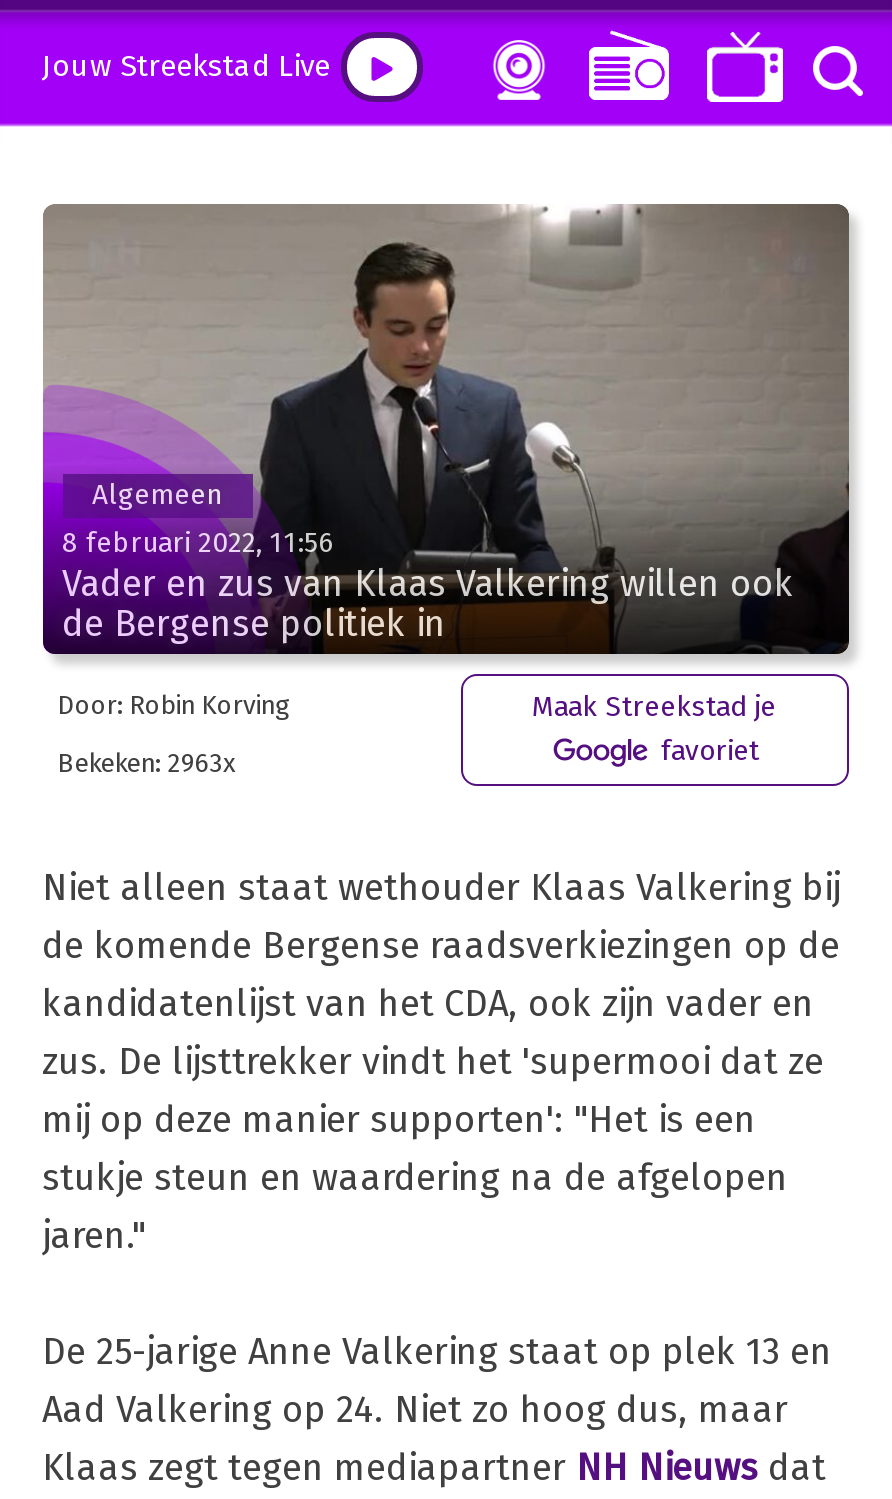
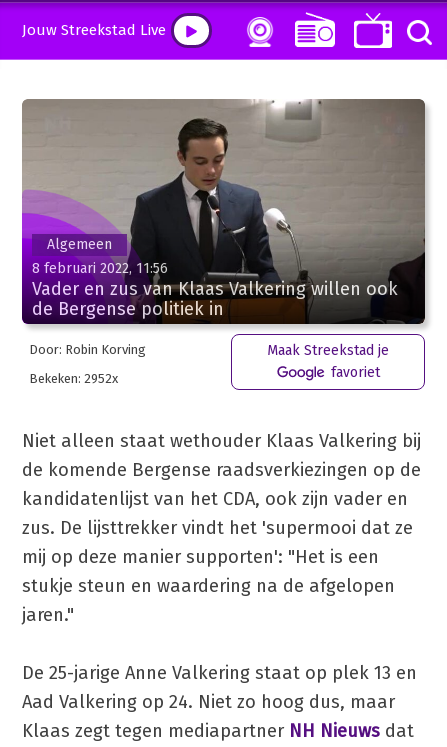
- Bekeken: 2963x
+ Bekeken: 2952x
